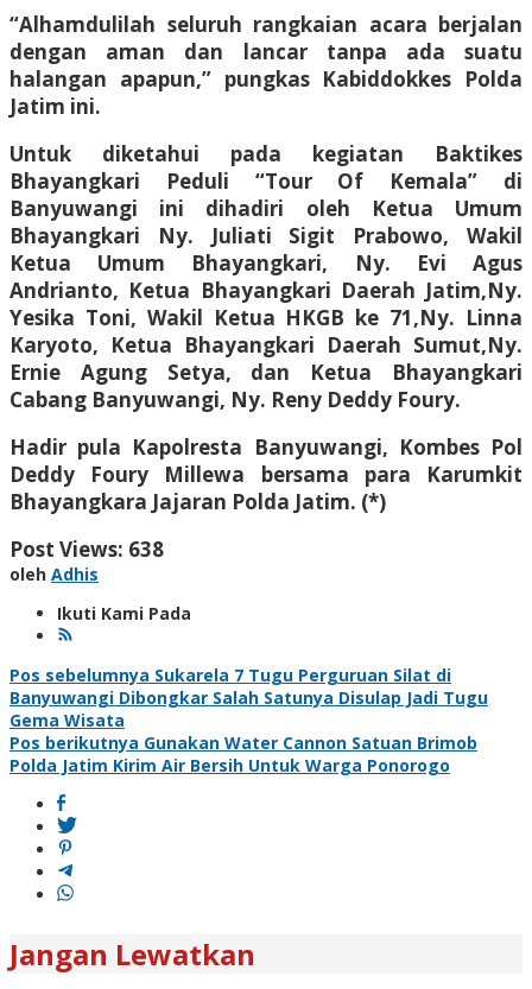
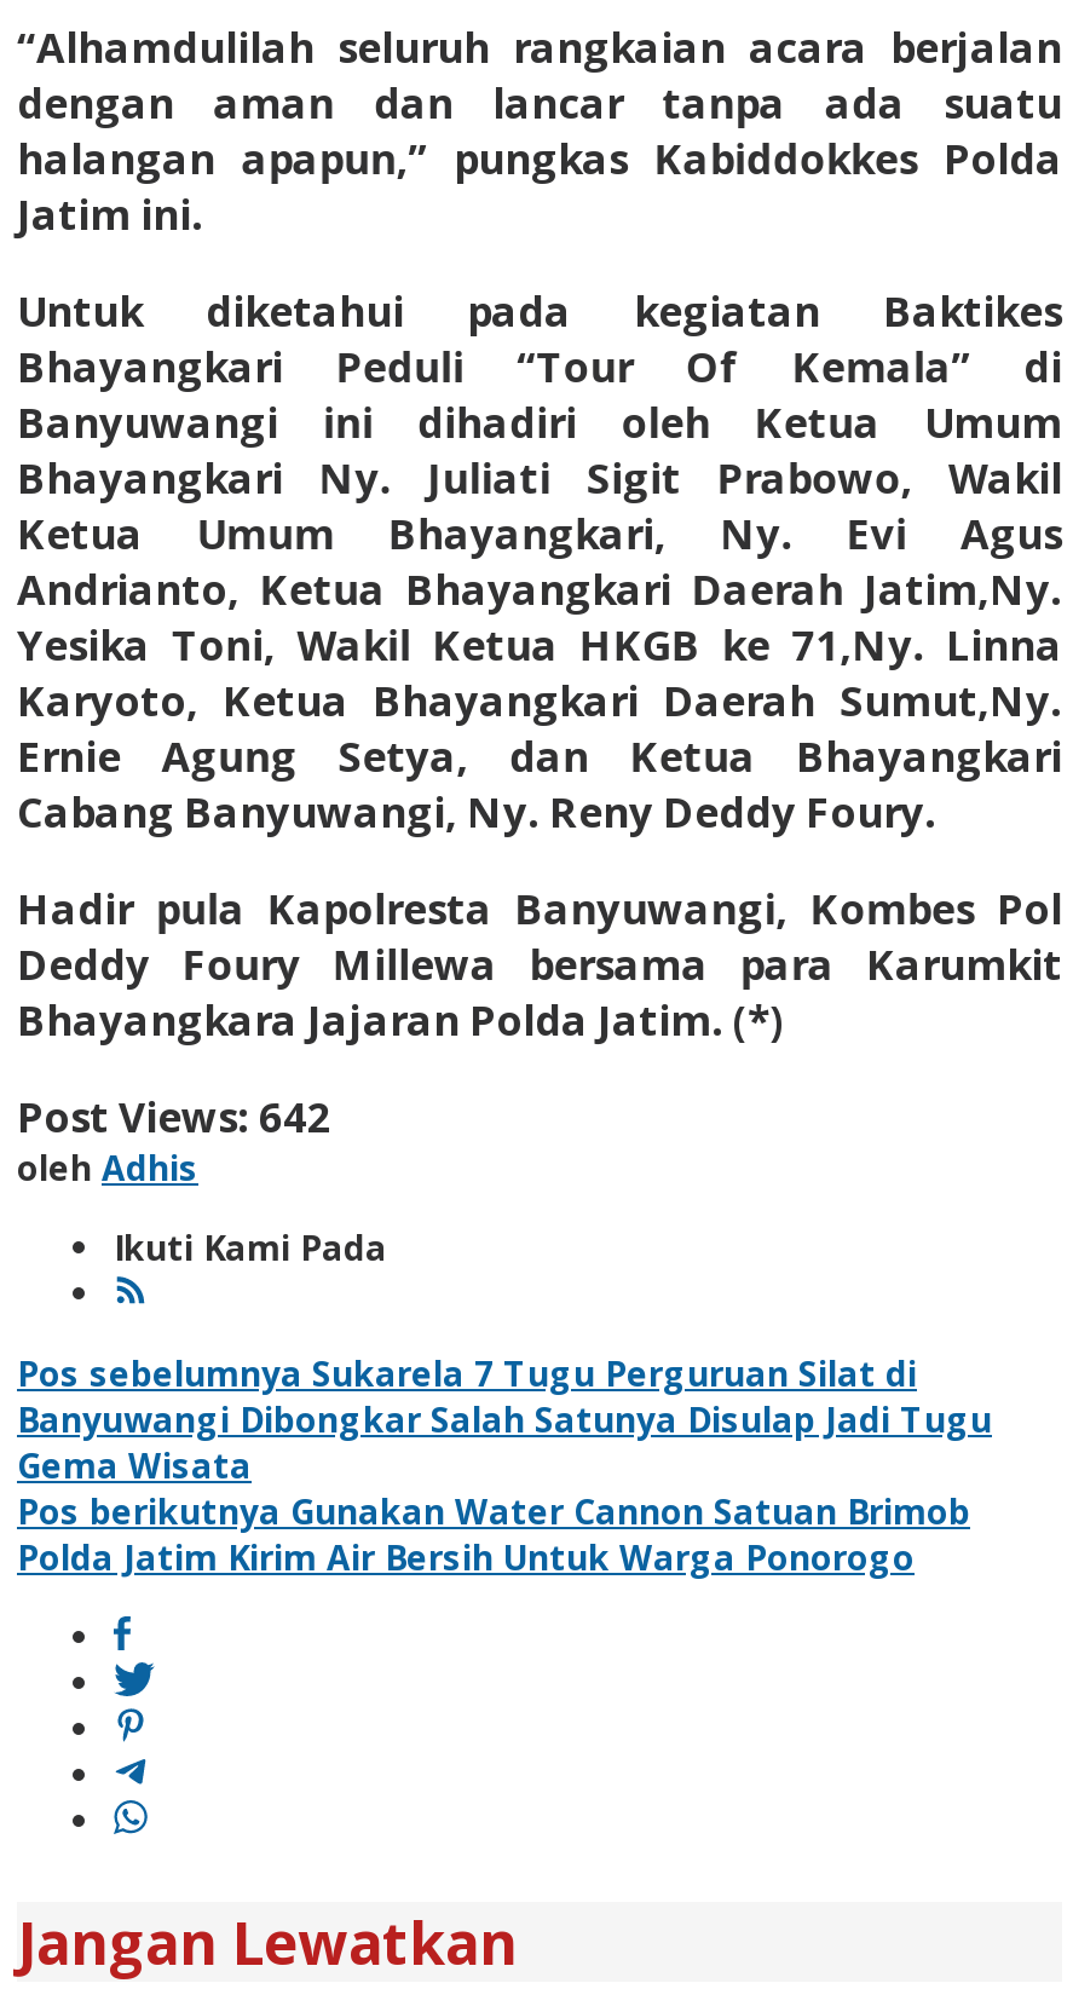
- Post Views: 638
+ Post Views: 642
